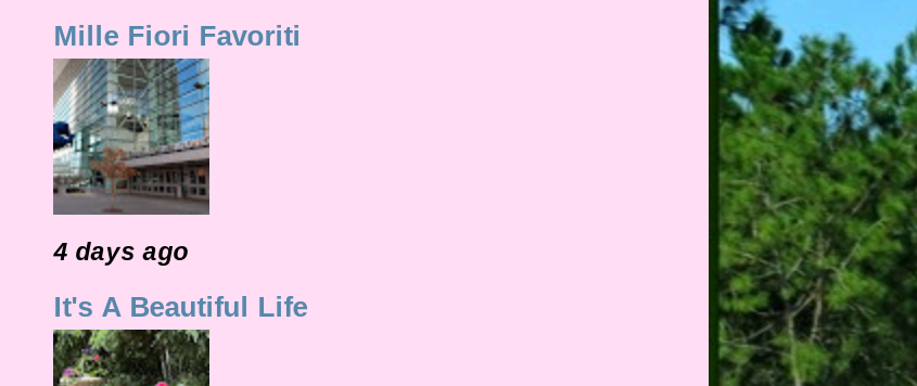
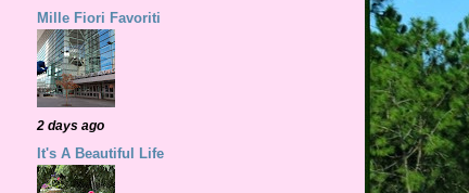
- 4 days ago
+ 2 days ago
